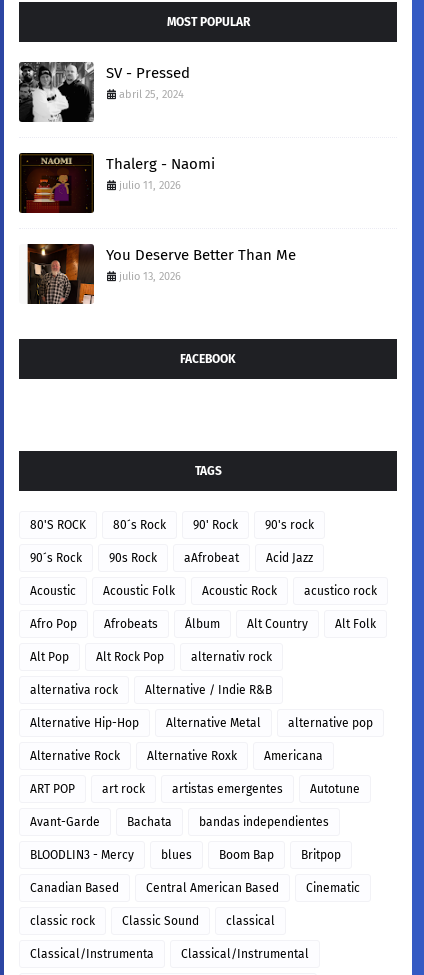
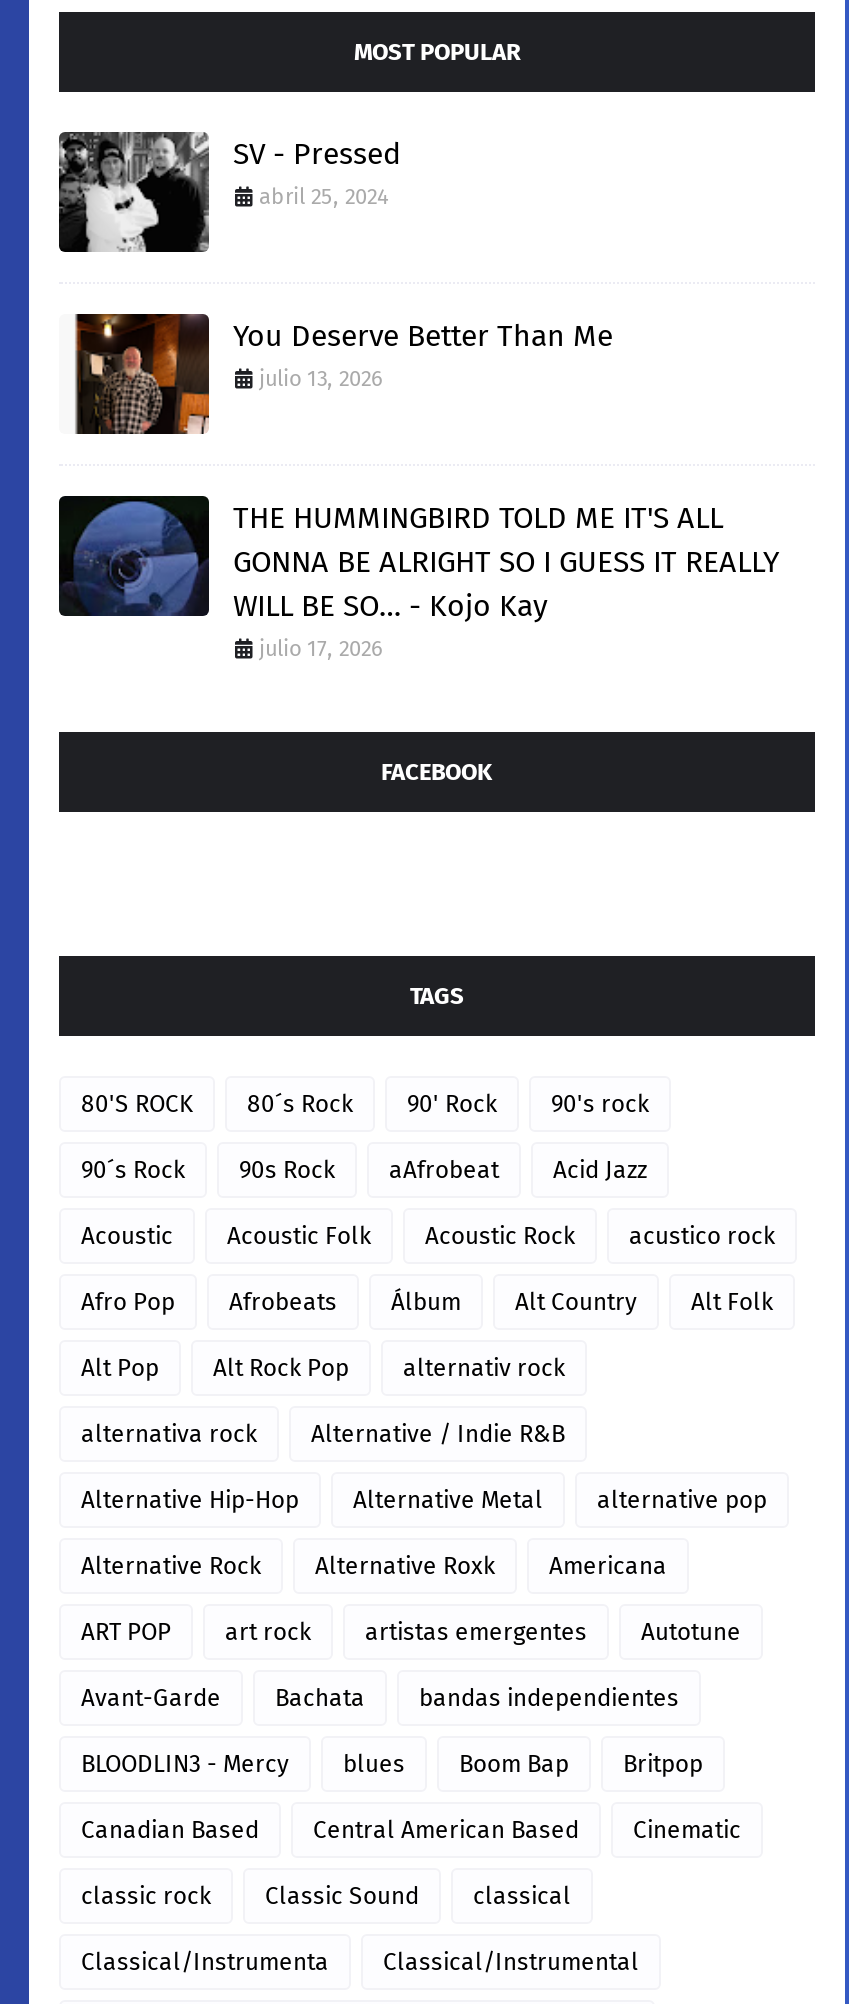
- [image]
- Thalerg - Naomi
- julio 11, 2026

moved up: [image] | You Deserve Better Than Me | julio 13, 2026

+ [image]
+ THE HUMMINGBIRD TOLD ME IT'S ALL
+ GONNA BE ALRIGHT SO I GUESS IT REALLY
+ WILL BE SO… - Kojo Kay
+ julio 17, 2026
